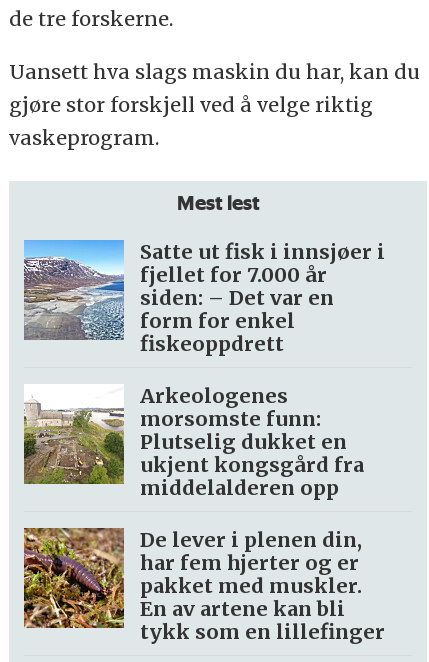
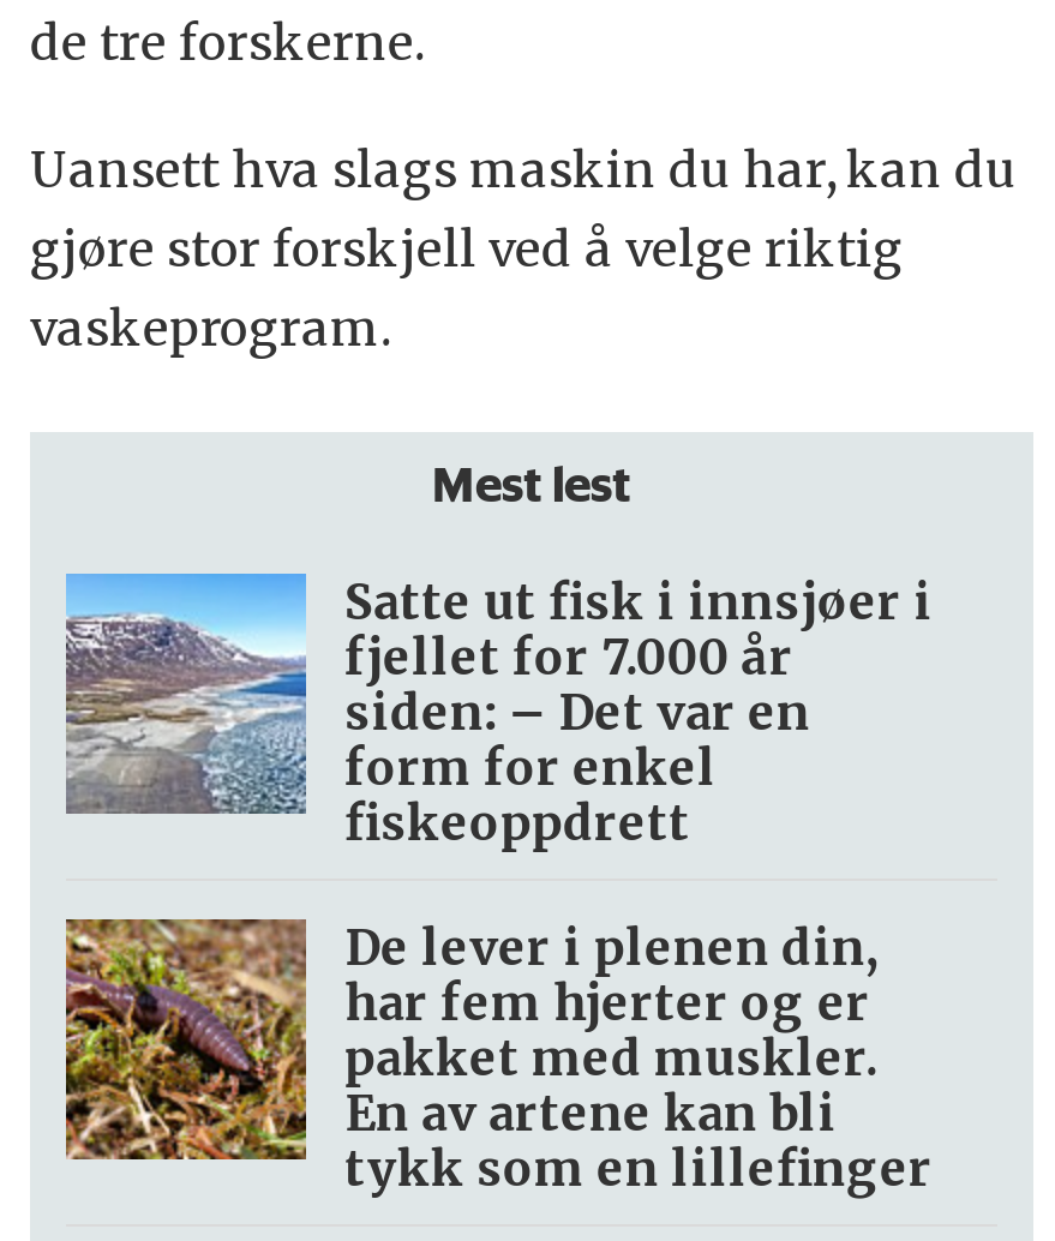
- [image]
- Arkeologenes
- morsomste funn:
- Plutselig dukket en
- ukjent kongsgård fra
- middelalderen opp
